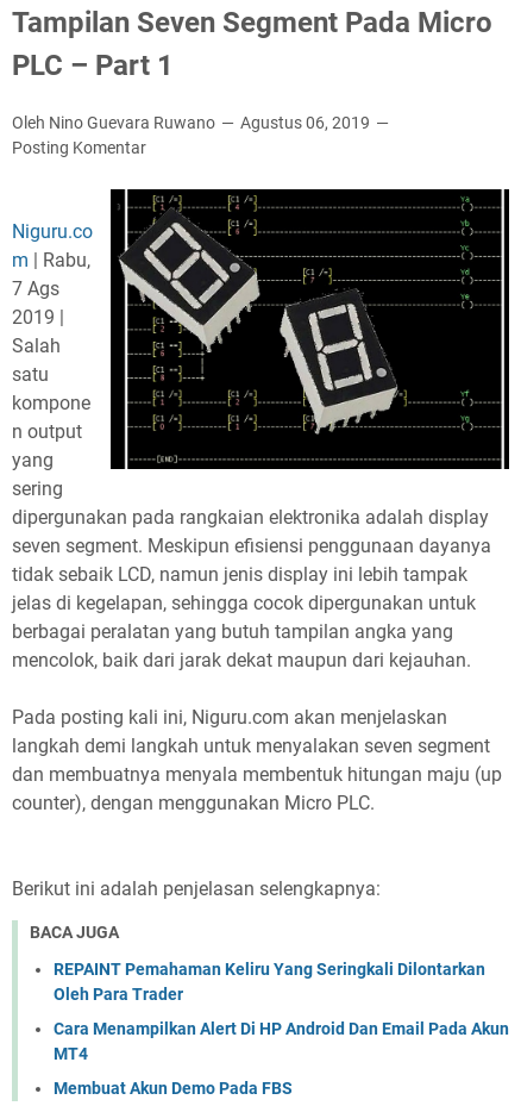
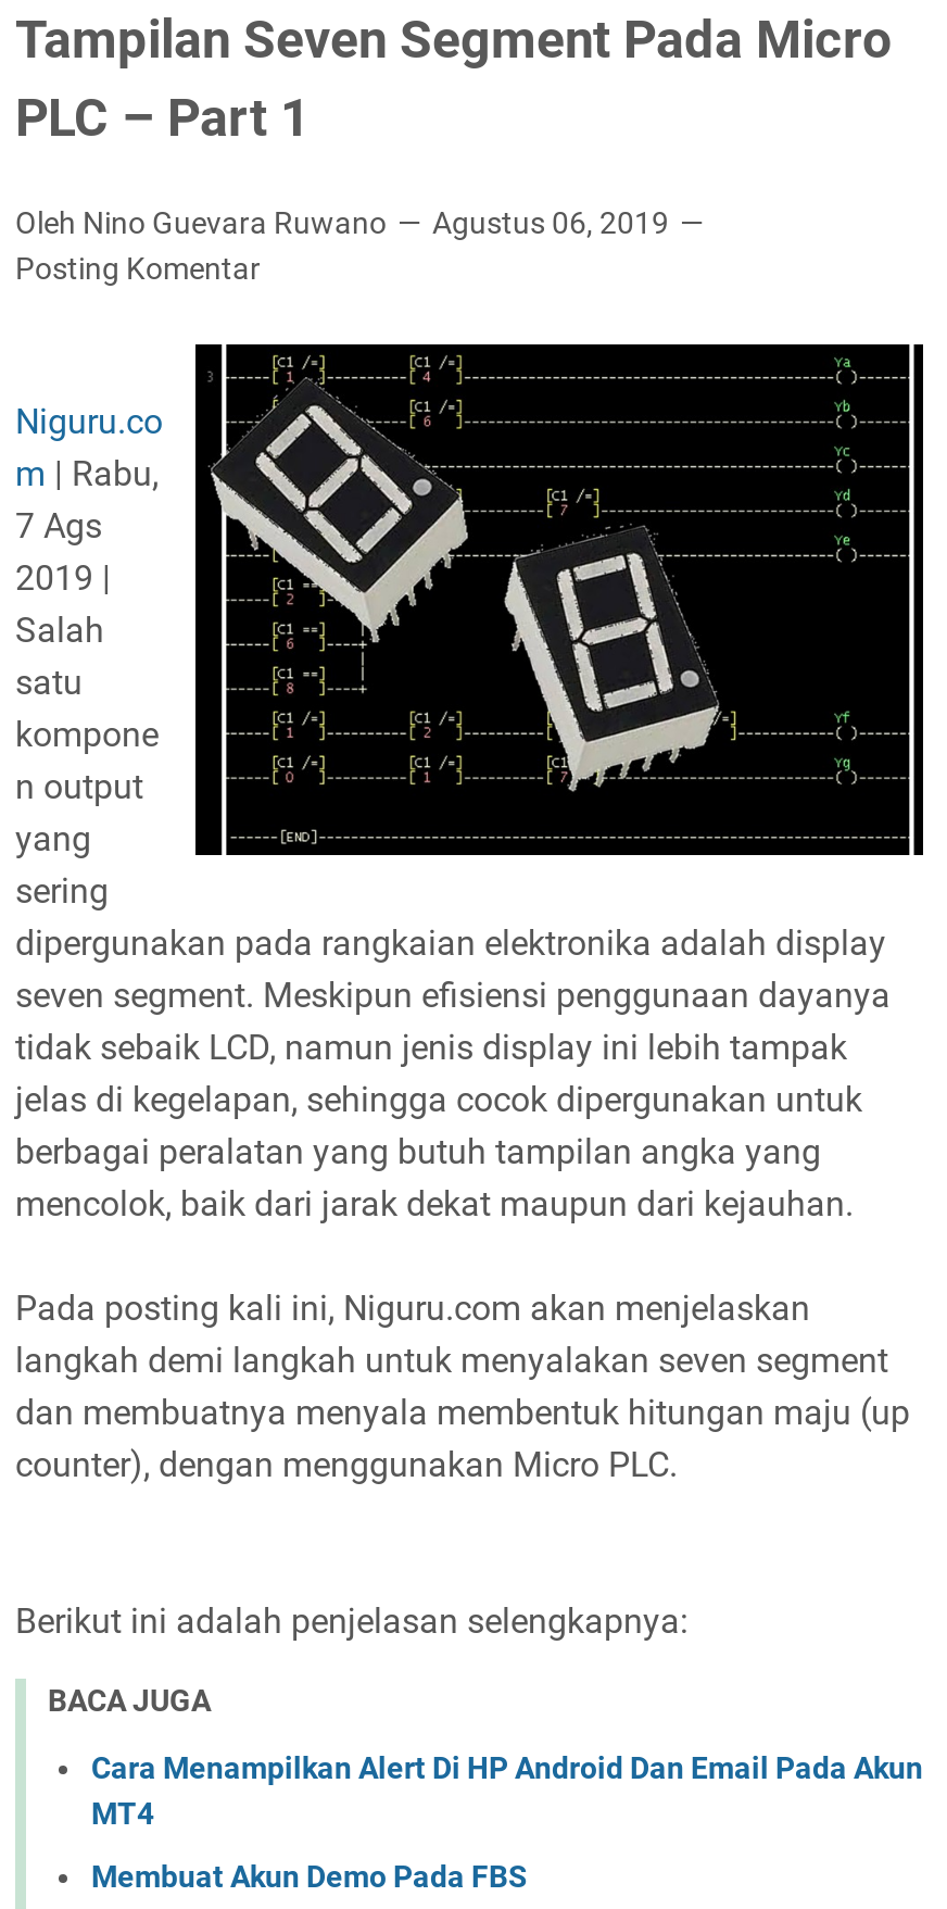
- REPAINT Pemahaman Keliru Yang Seringkali Dilontarkan
- Oleh Para Trader
